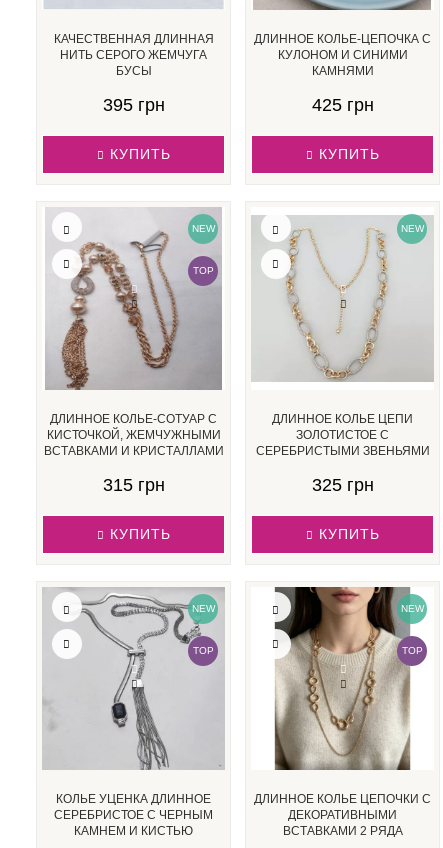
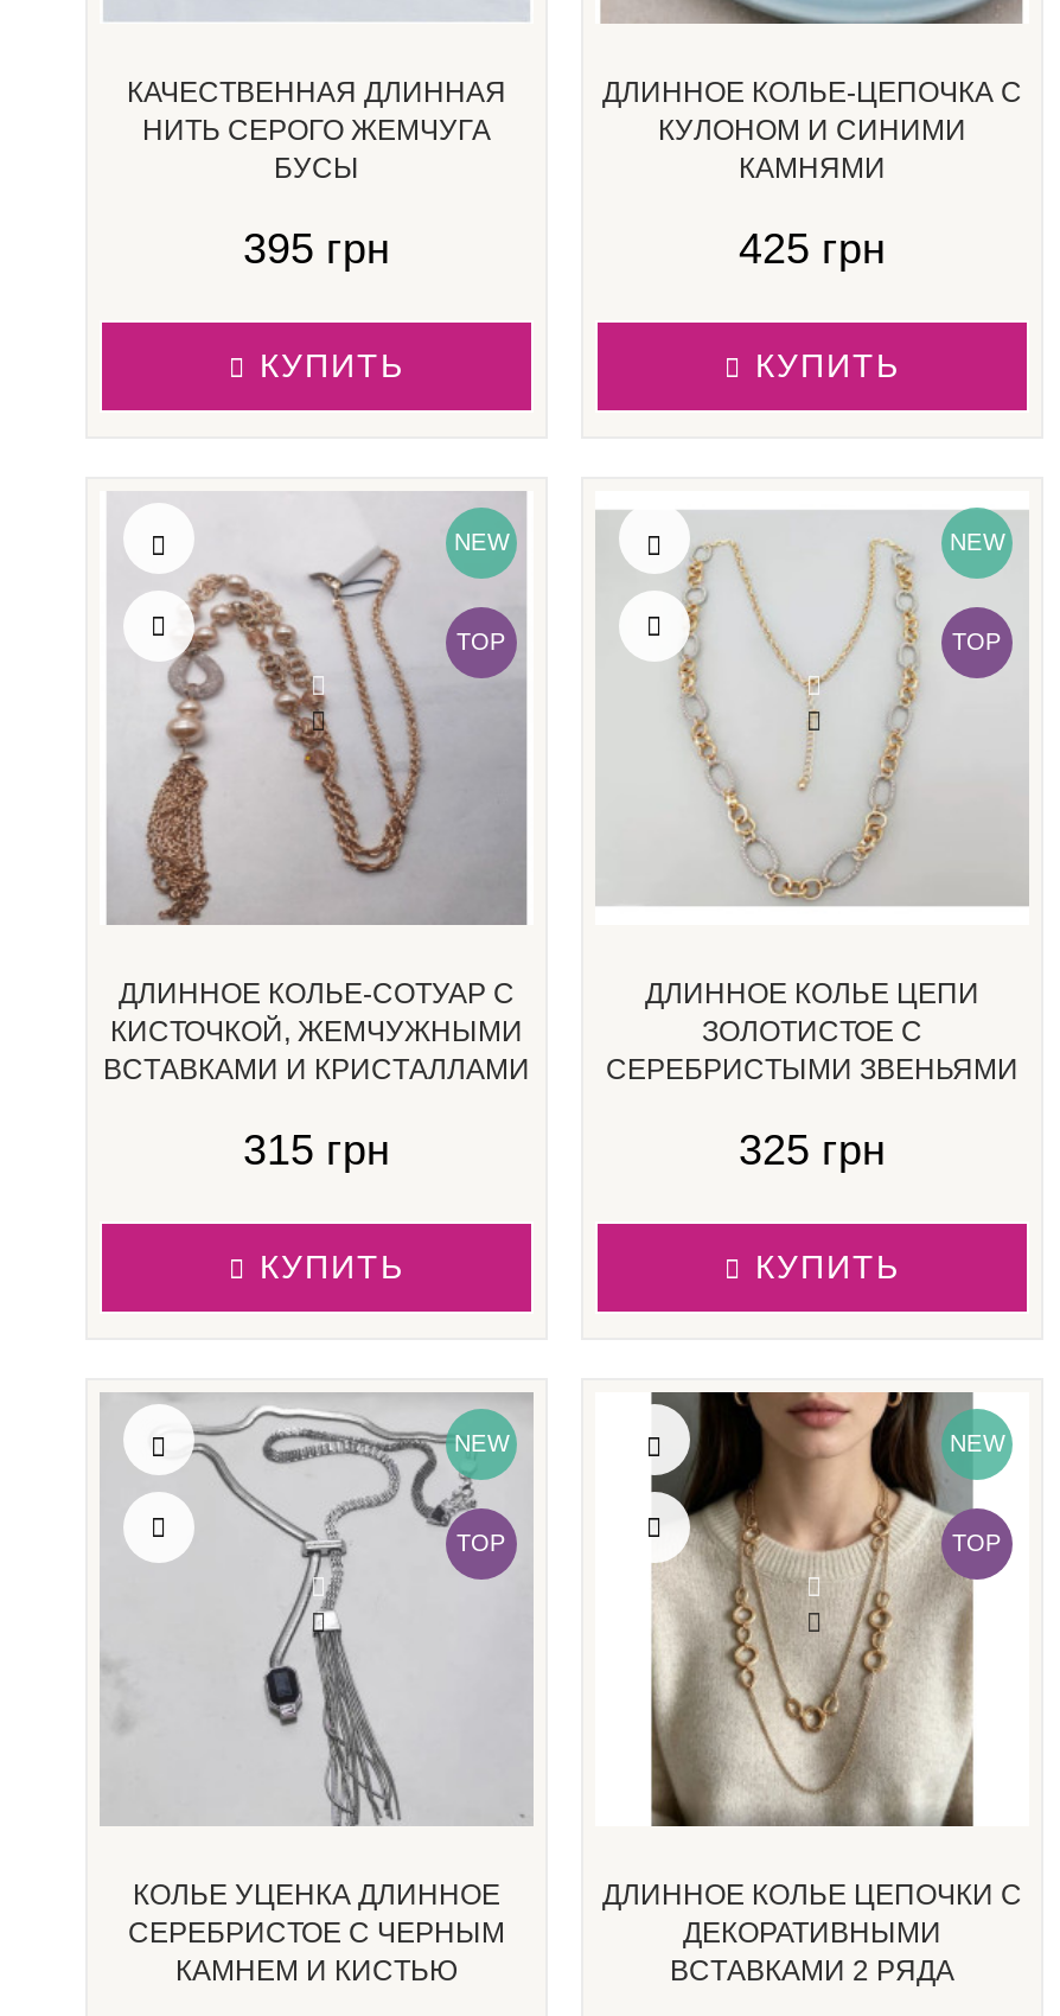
+ TOP
